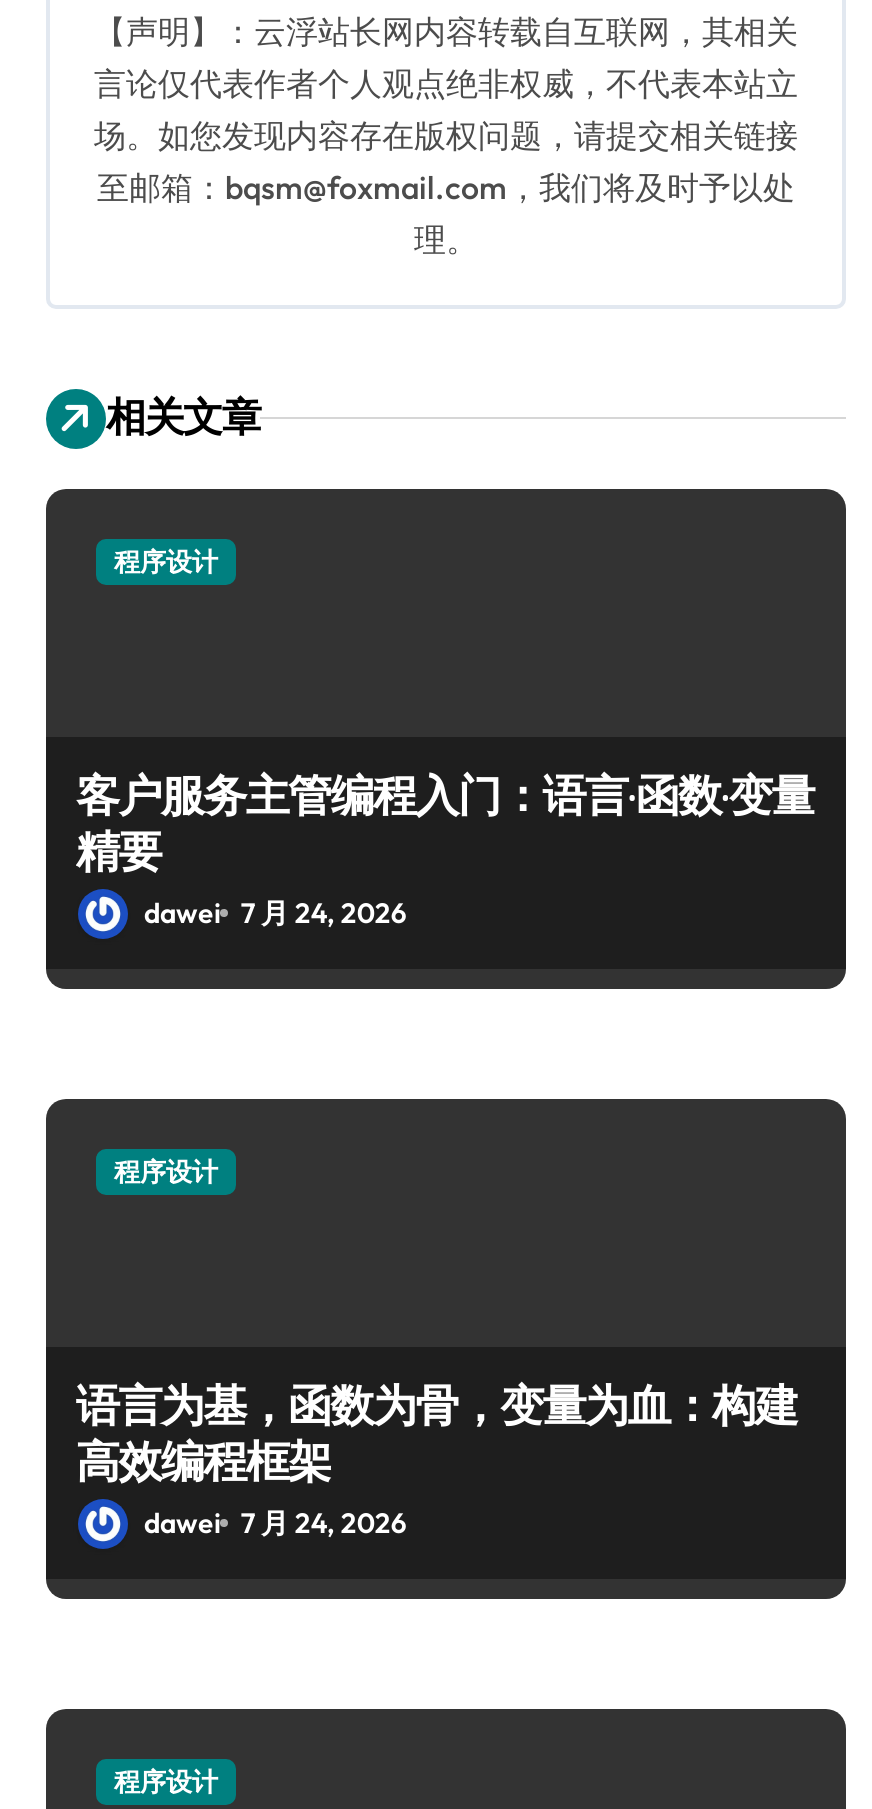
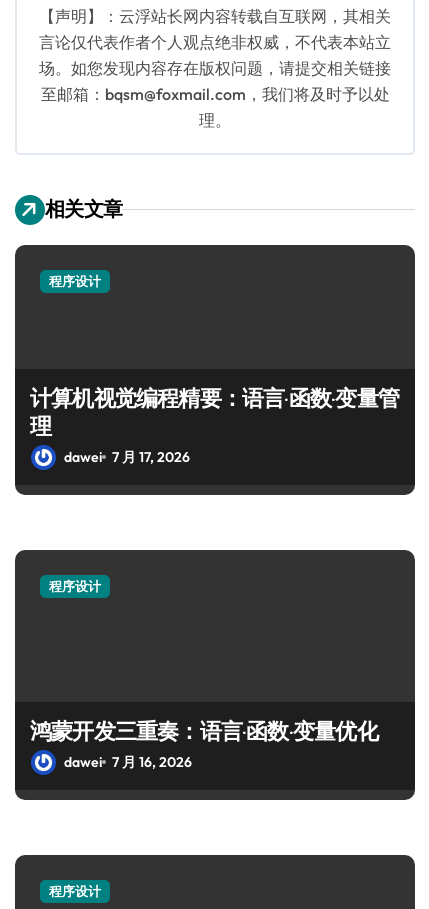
- 客户服务主管编程入门：语言·函数·变量
- 精要
- dawei 7 月 24, 2026
+ 计算机视觉编程精要：语言·函数·变量管
+ 理
+ dawei 7 月 17, 2026

- 语言为基，函数为骨，变量为血：构建
- 高效编程框架
- dawei 7 月 24, 2026
+ 鸿蒙开发三重奏：语言·函数·变量优化
+ dawei 7 月 16, 2026
